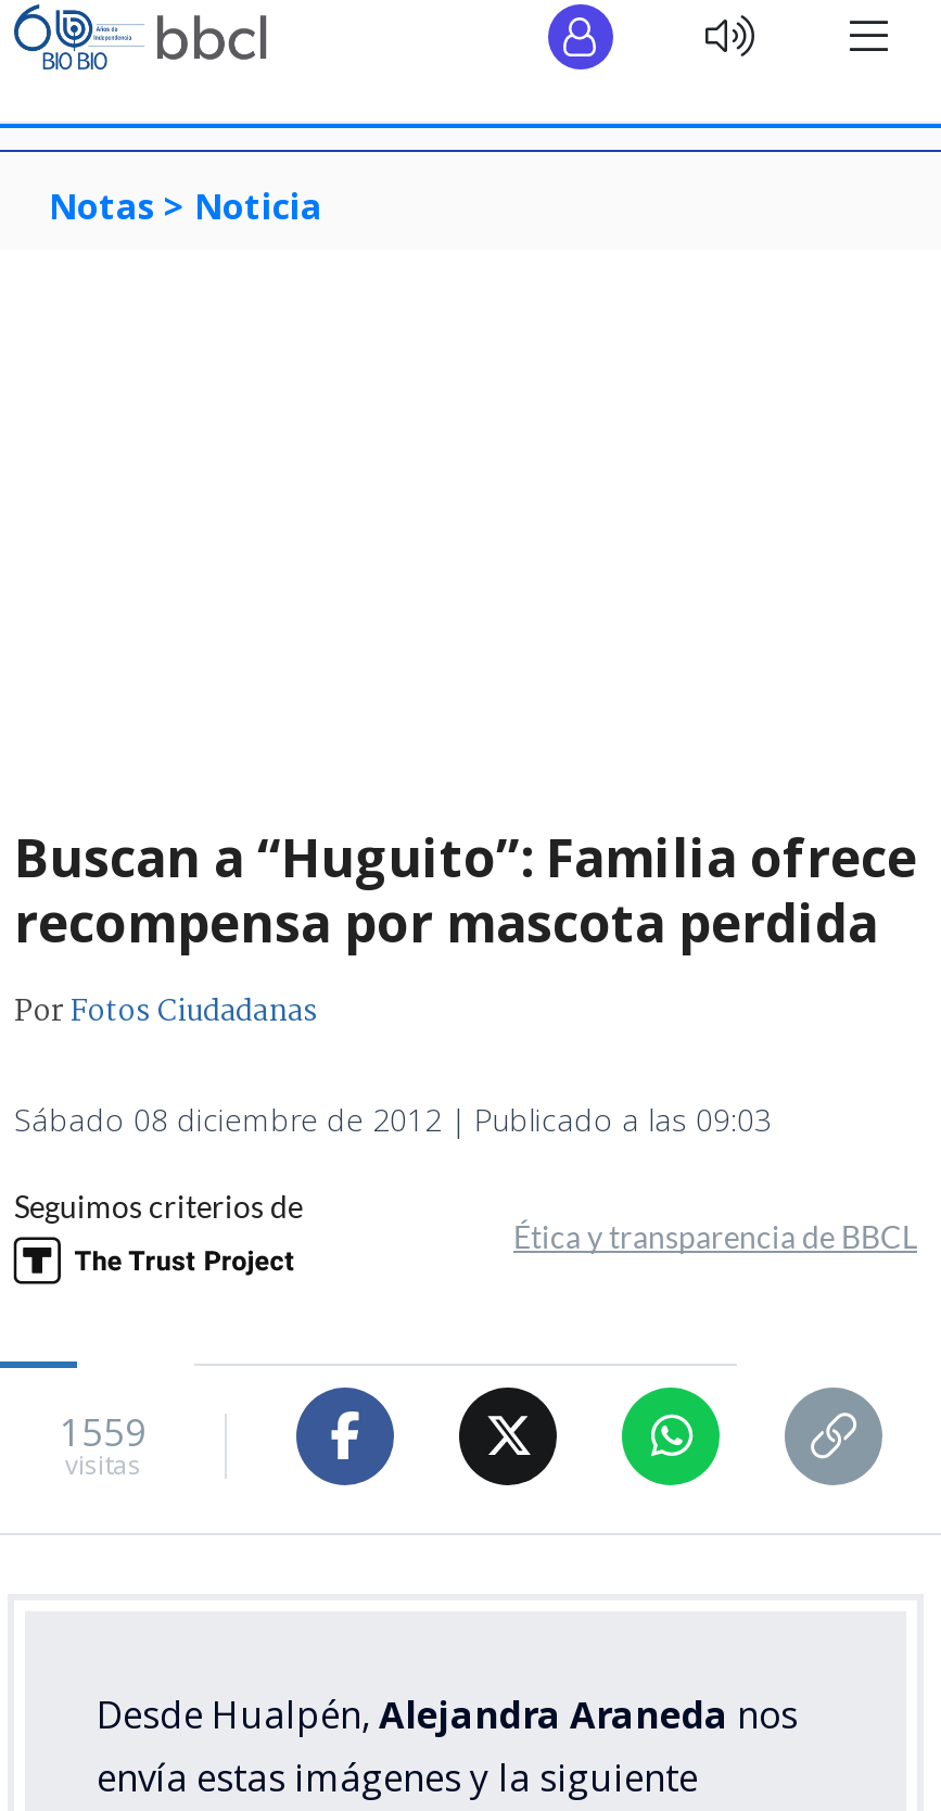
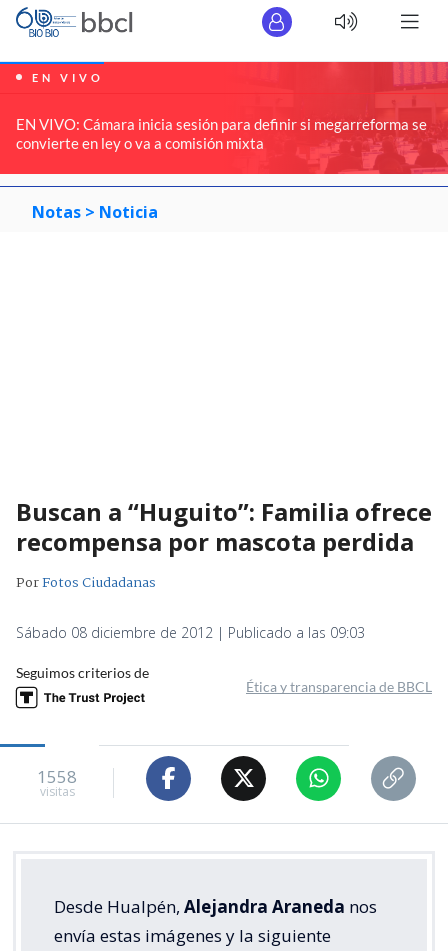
+ [image]
+ EN VIVO
+ EN VIVO: Cámara inicia sesión para definir si megarreforma se
+ convierte en ley o va a comisión mixta

- 1559
+ 1558
